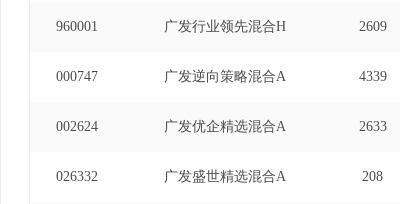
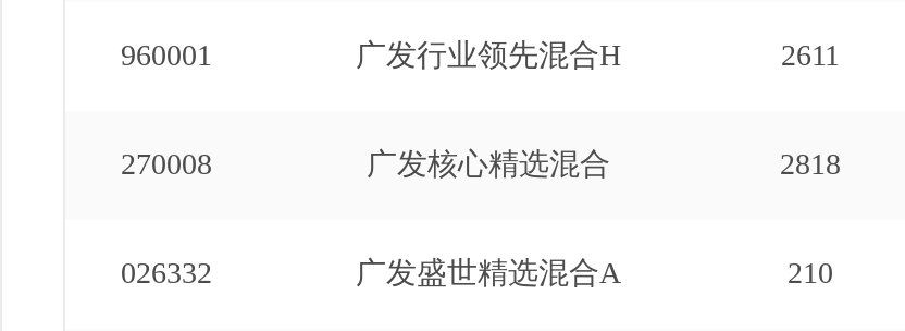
- 2609
- 000747
- 广发逆向策略混合A
- 4339
- 002624
- 广发优企精选混合A
- 2633
+ 2611
+ 270008
+ 广发核心精选混合
+ 2818

- 208
+ 210
